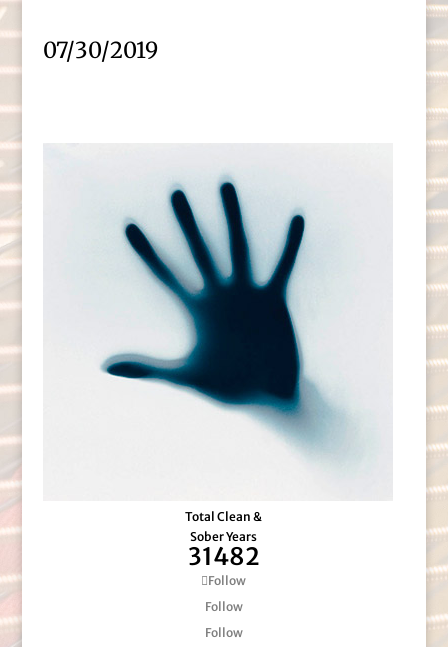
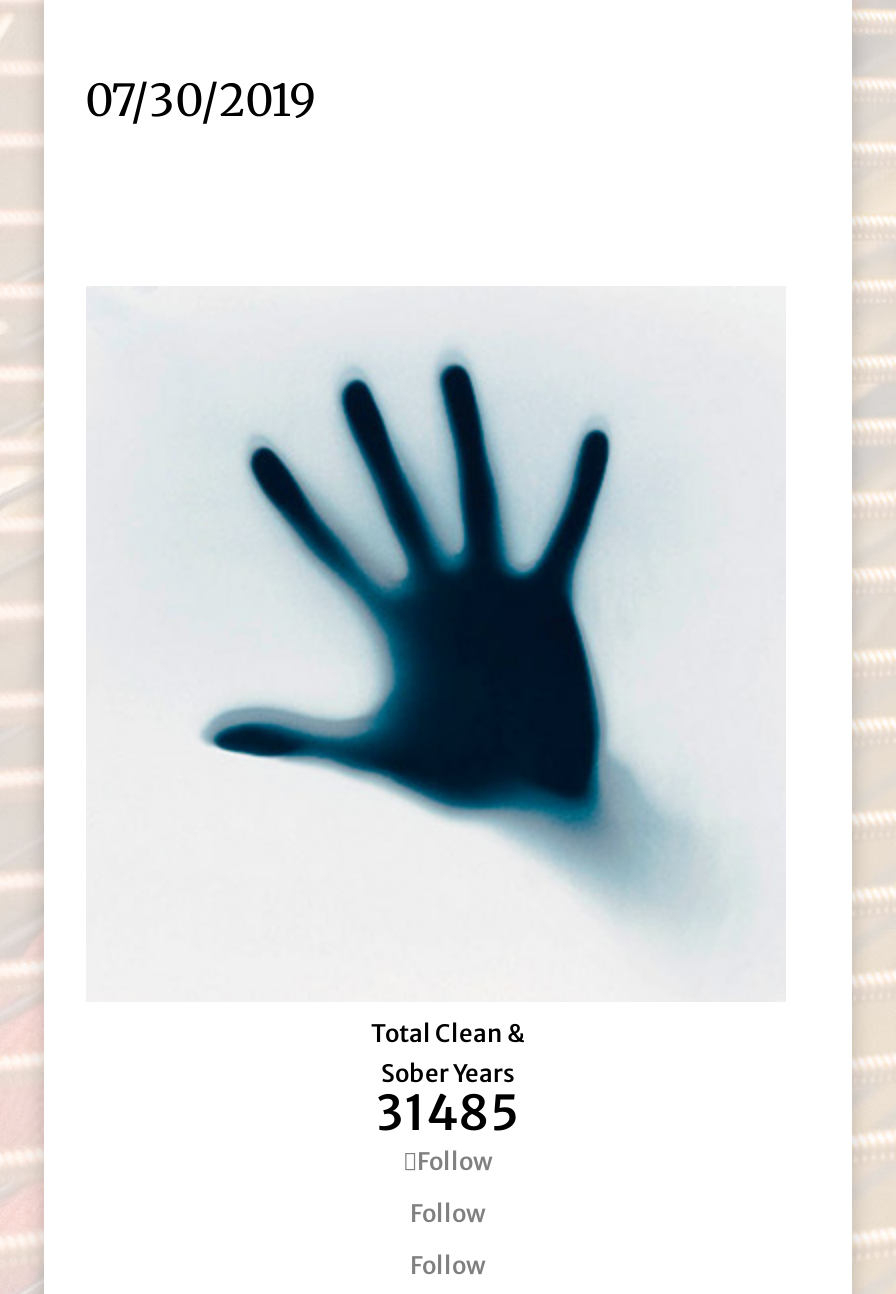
- 31482
+ 31485
